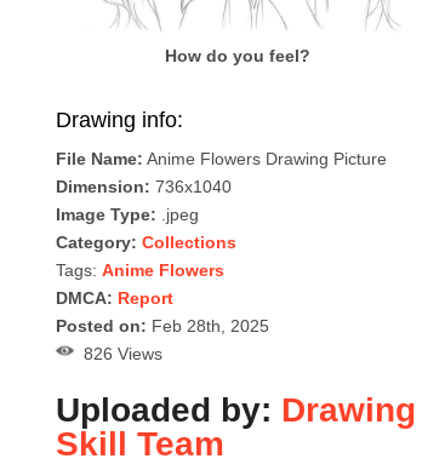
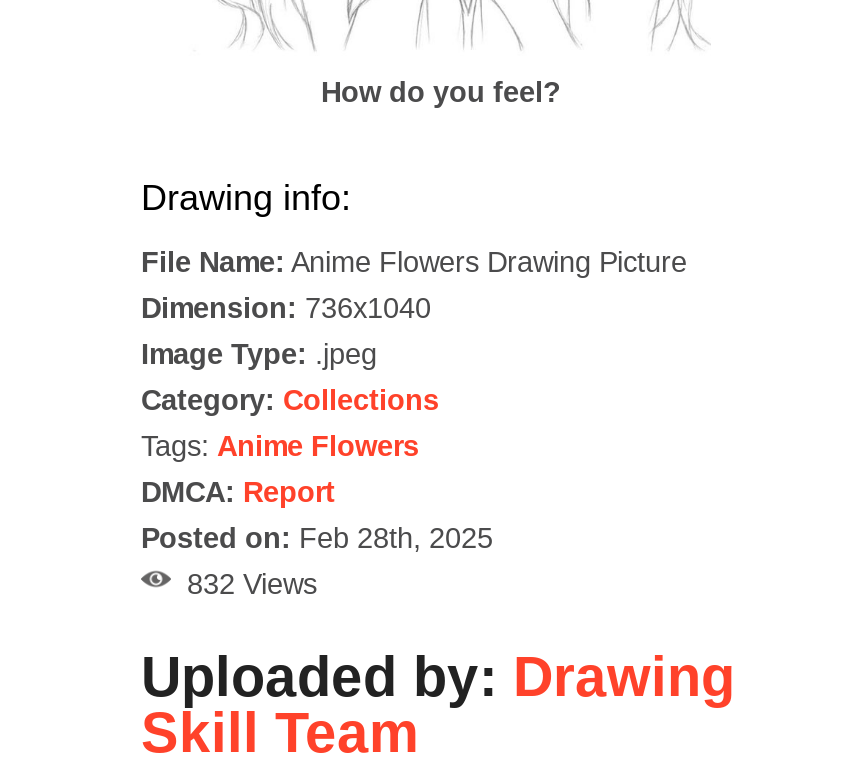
- 826 Views
+ 832 Views
